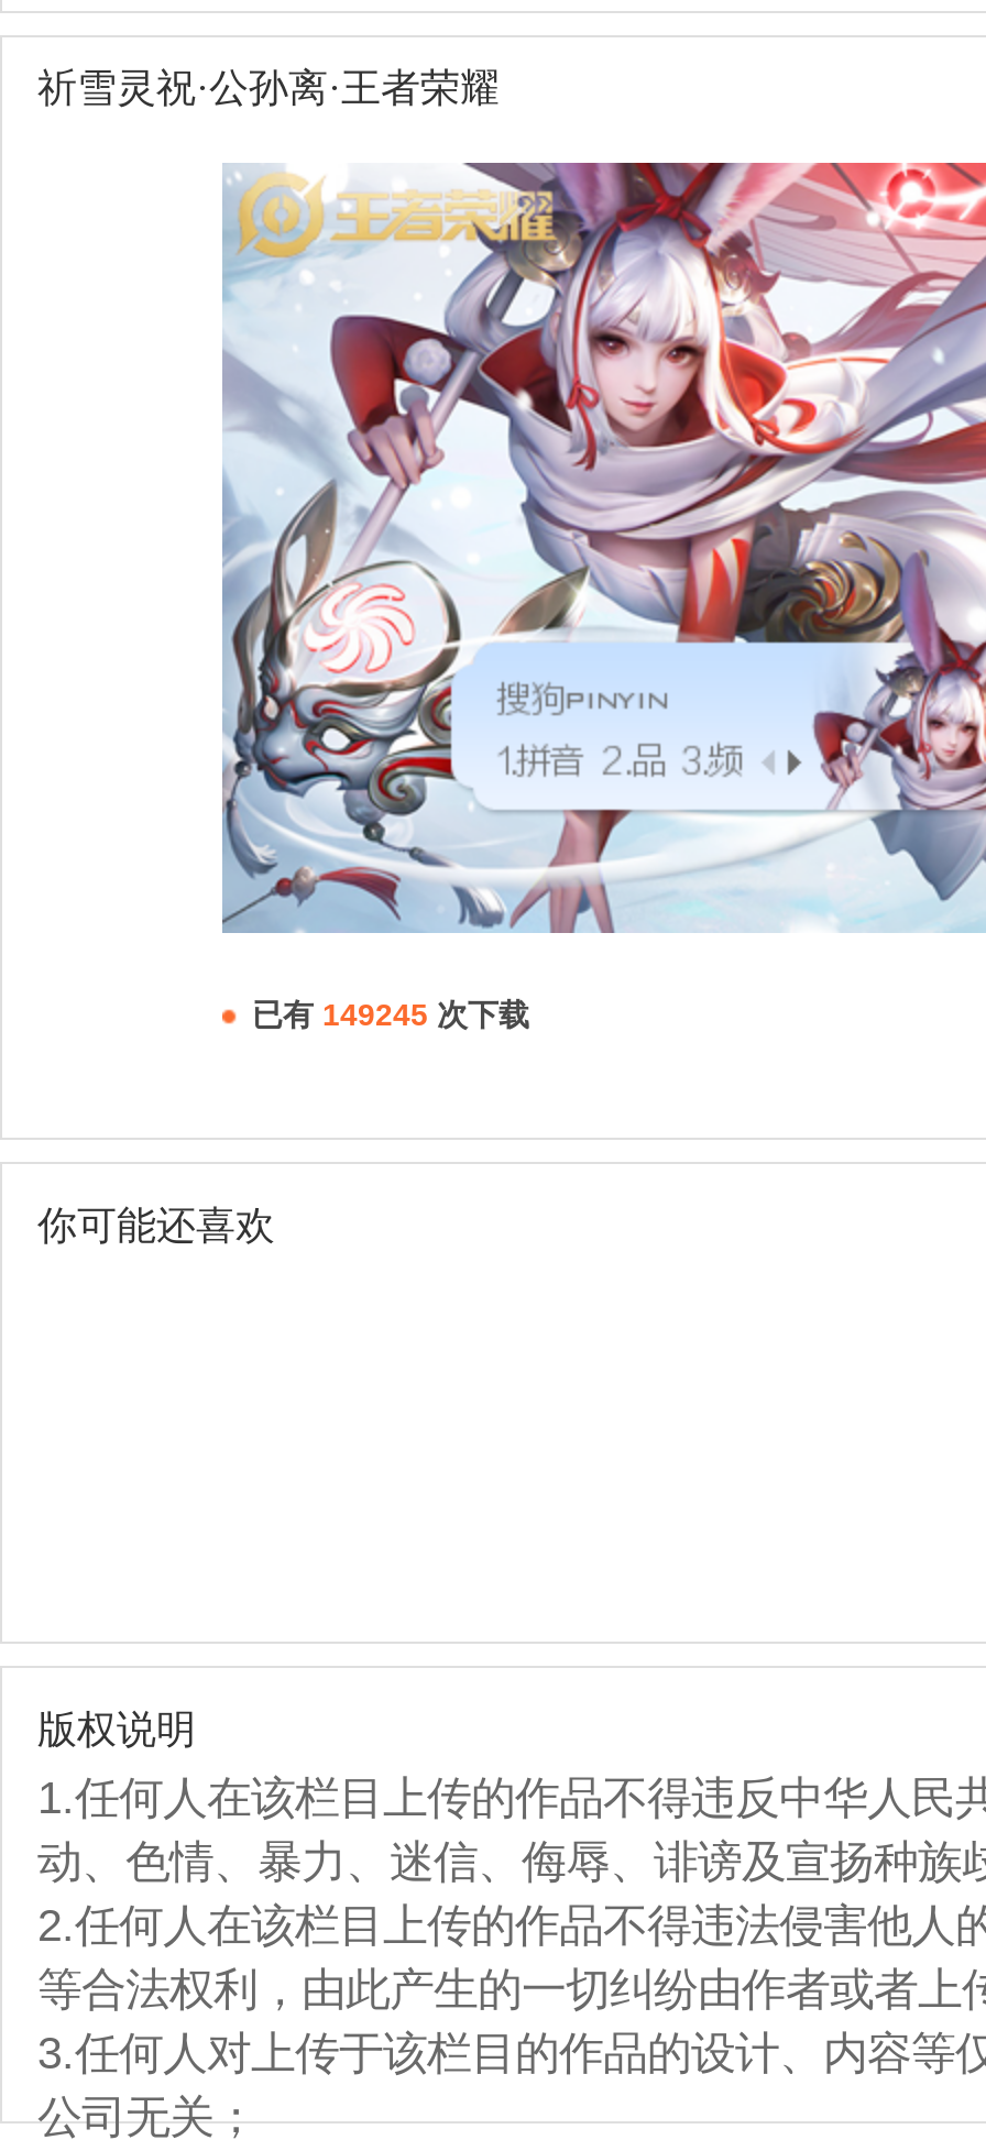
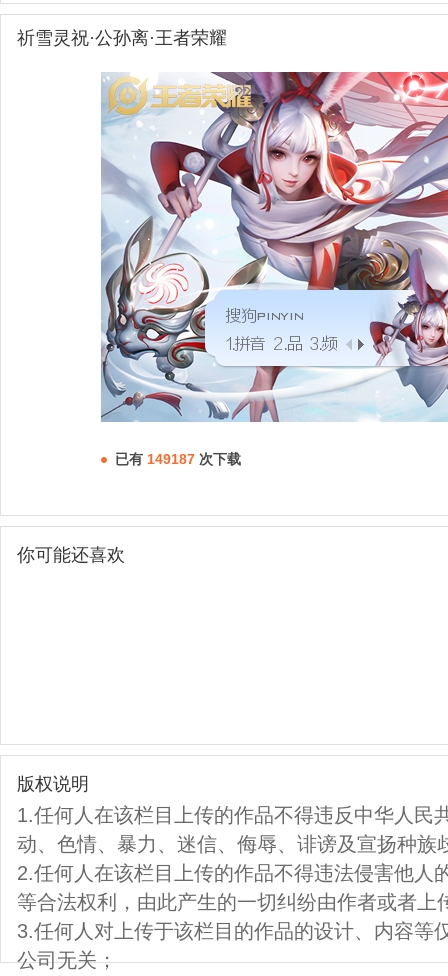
- 已有149245次下载
+ 已有149187次下载
